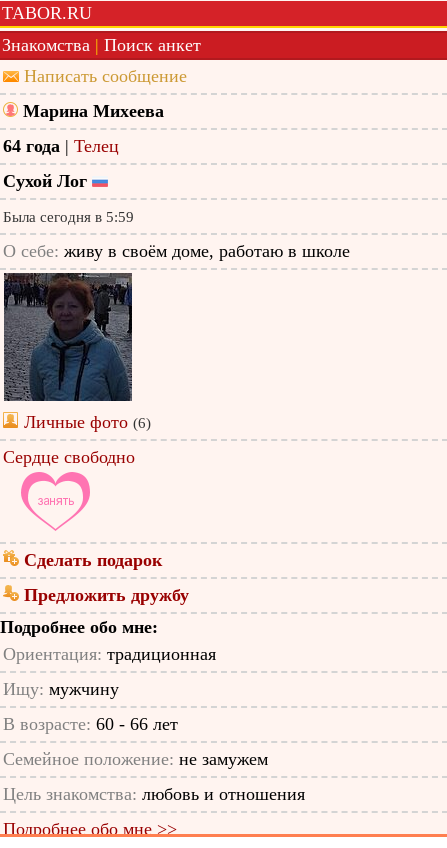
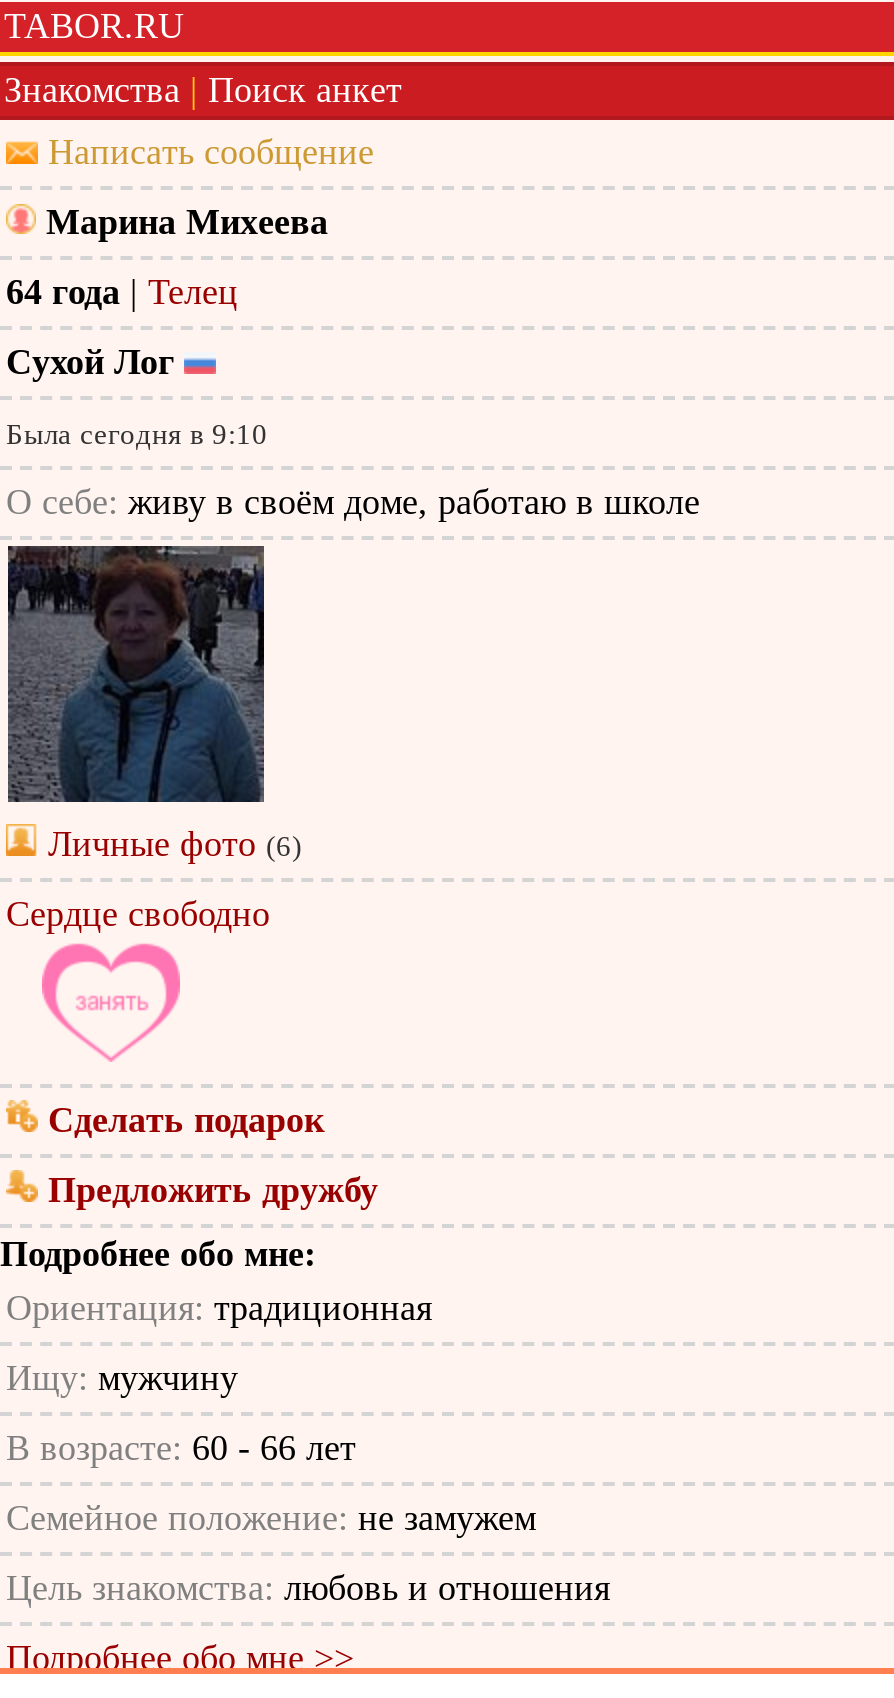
- Была сегодня в 5:59
+ Была сегодня в 9:10
